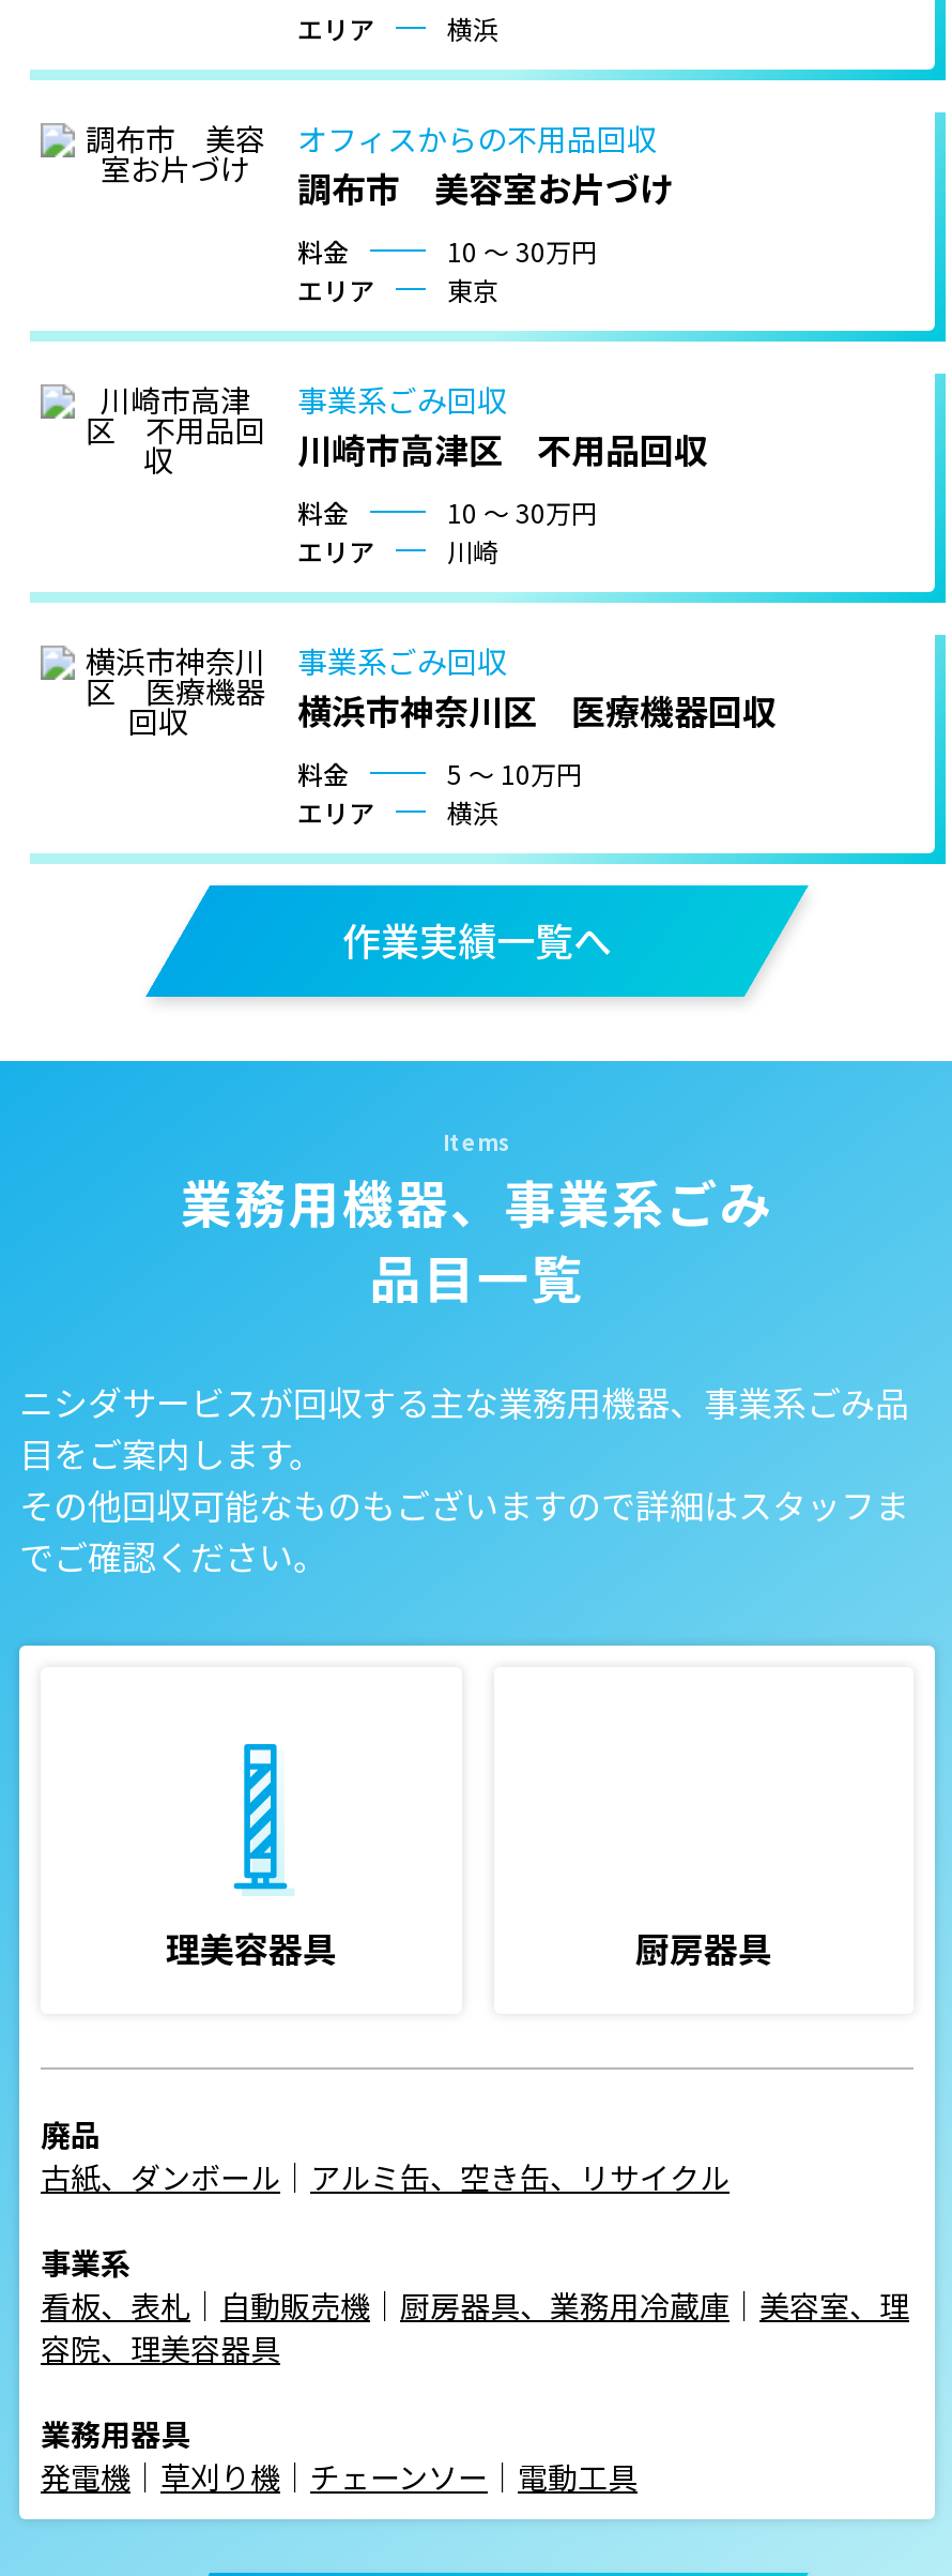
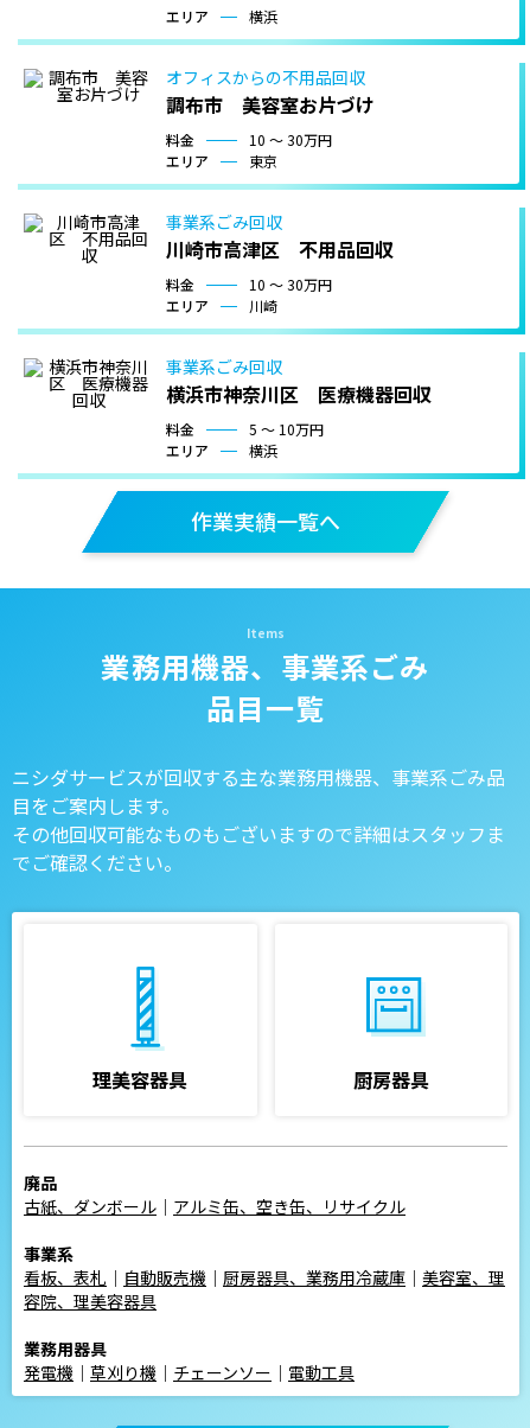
+ [image]
